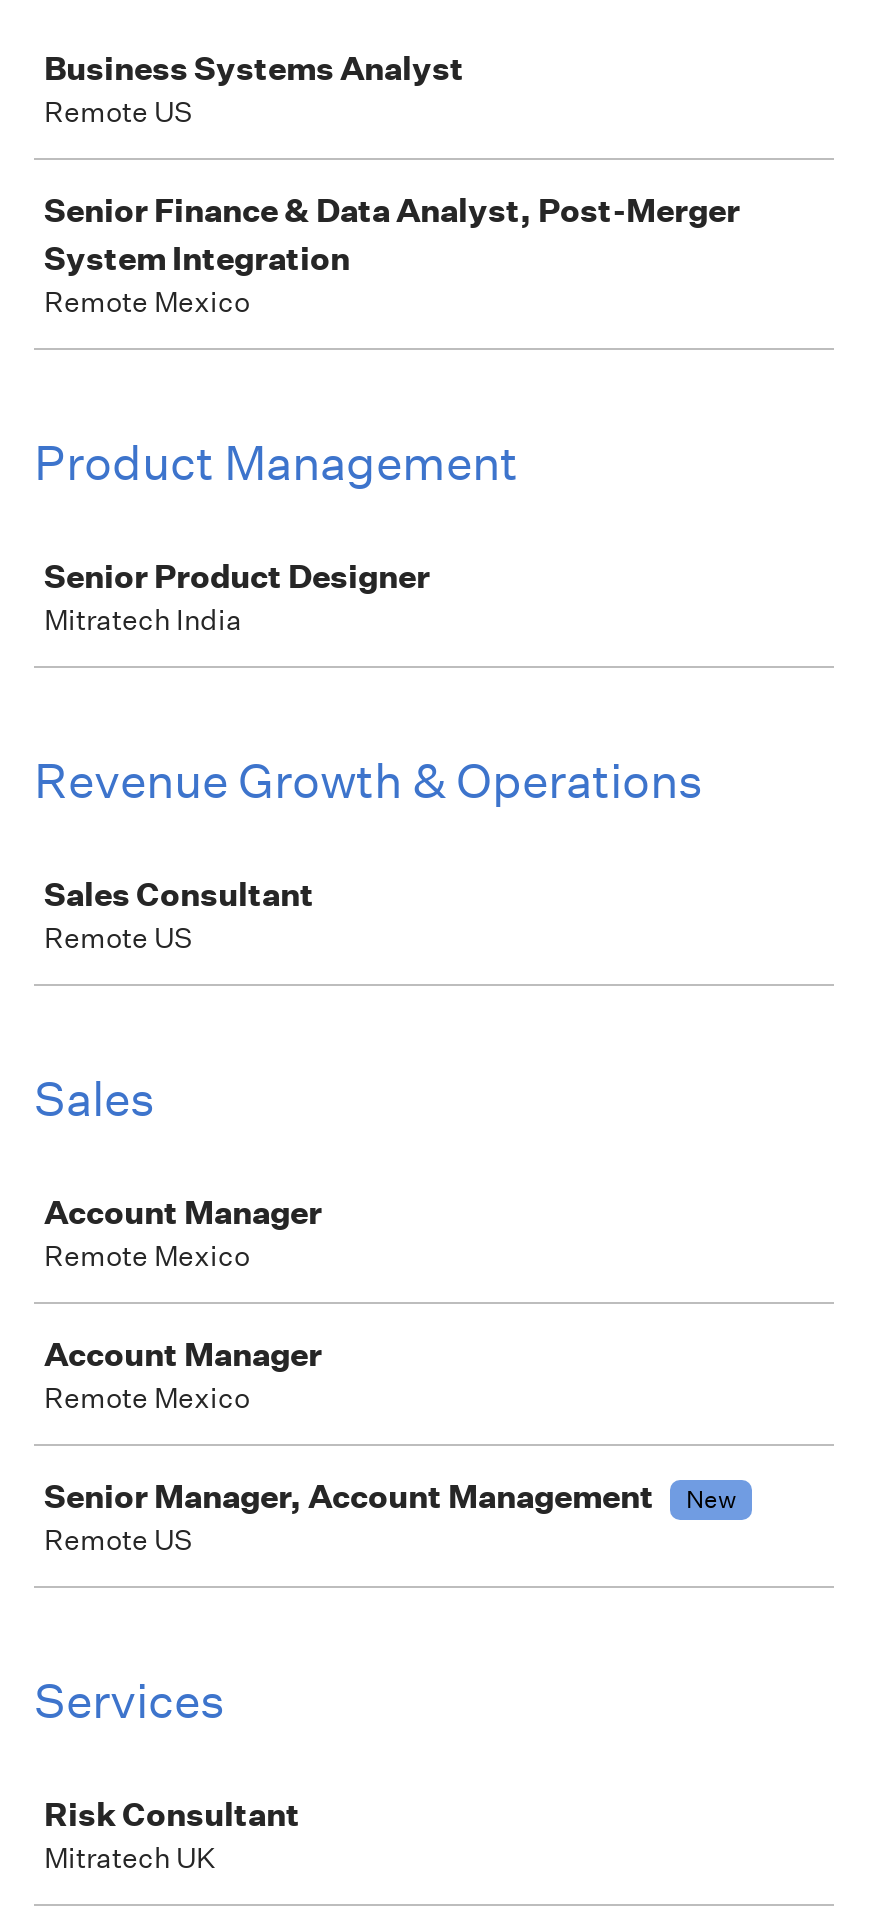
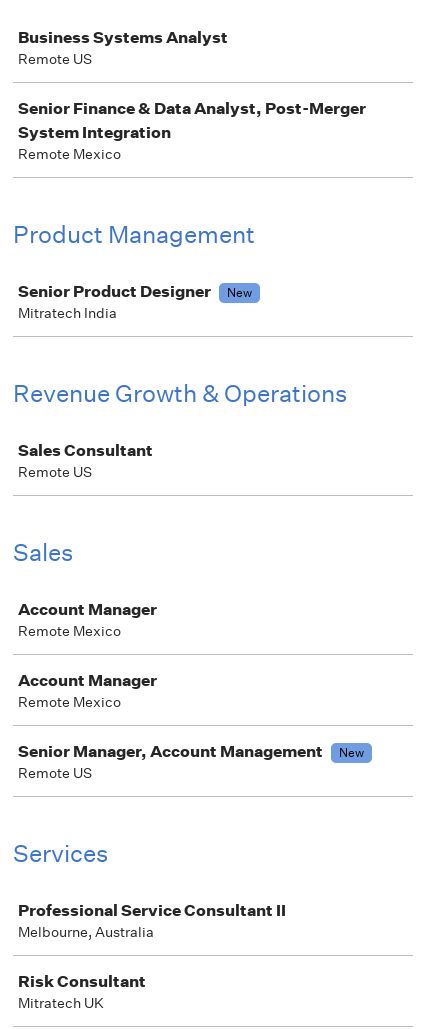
+ New

+ Professional Service Consultant II
+ Melbourne, Australia
